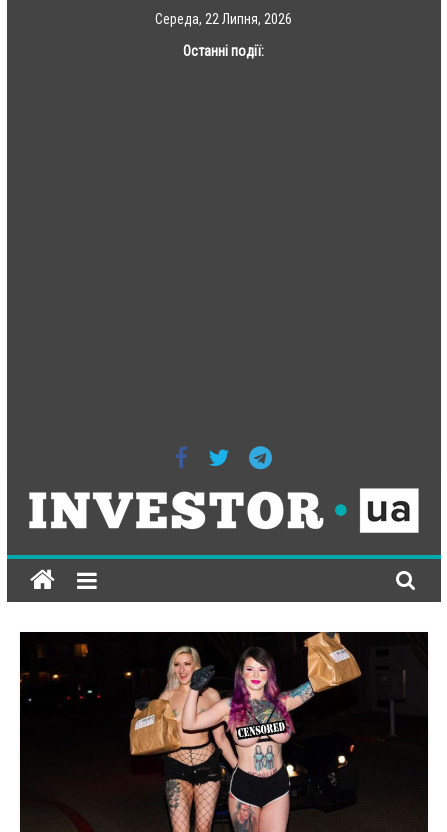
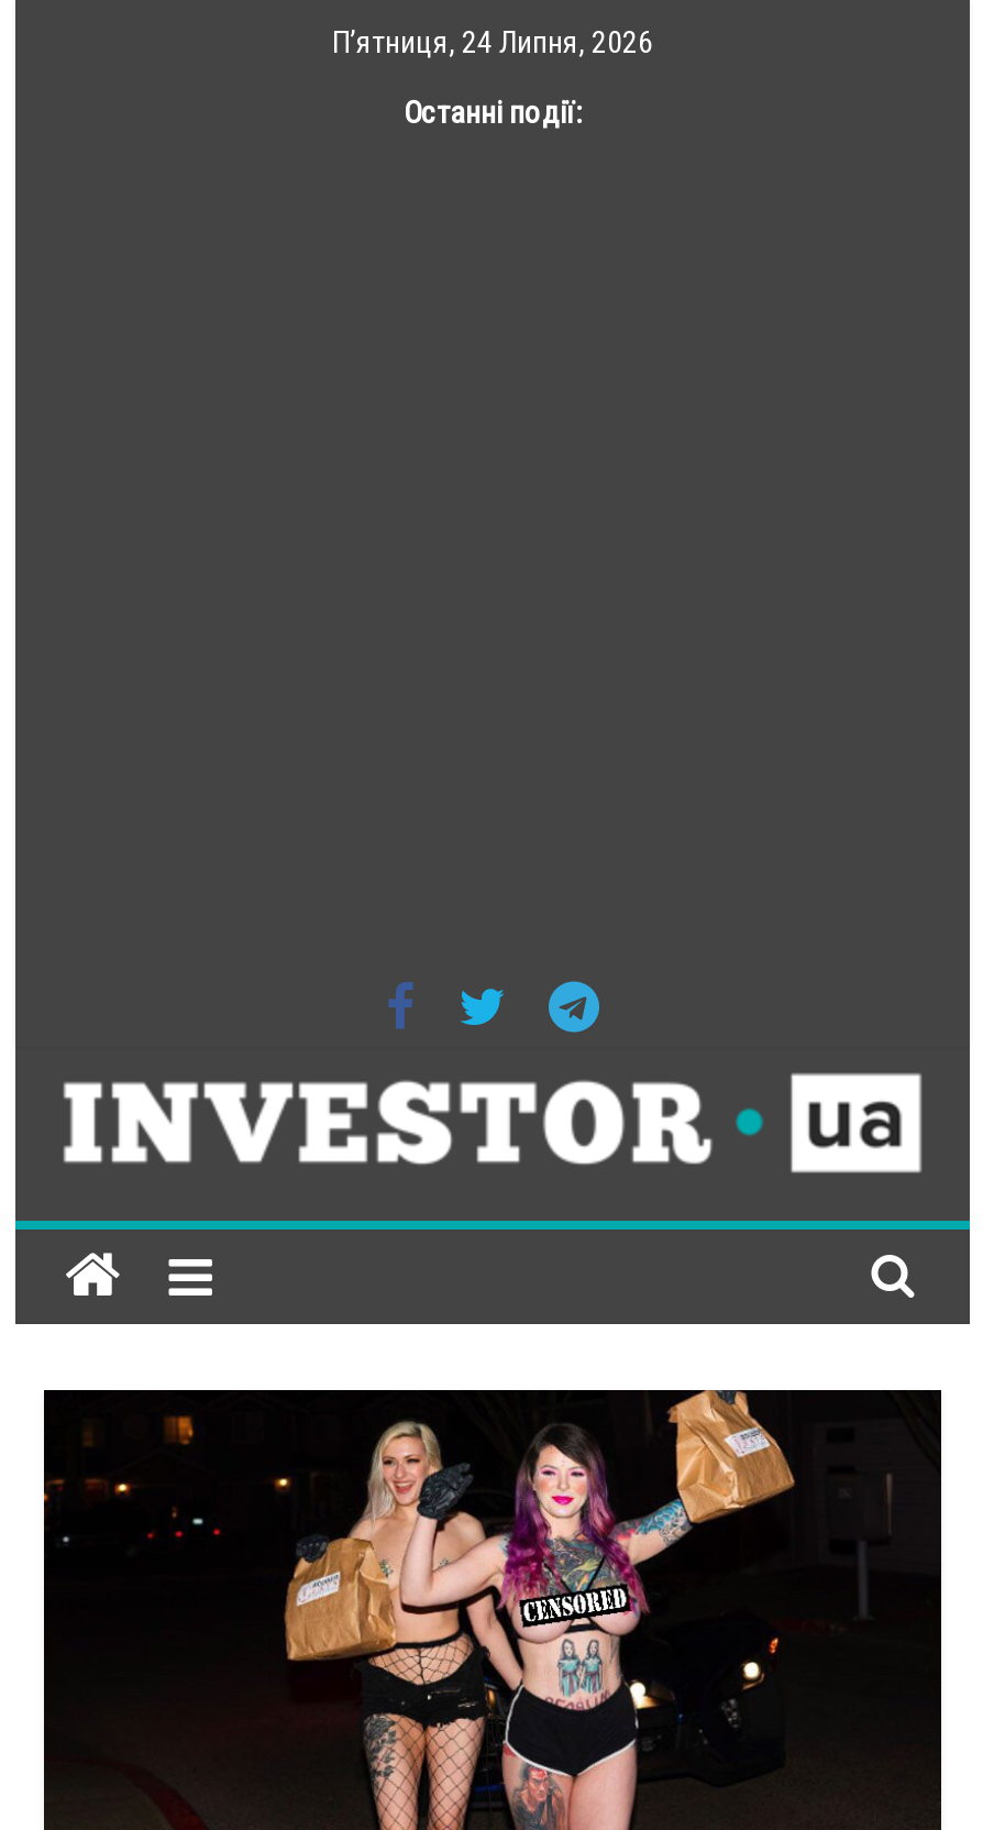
- Середа, 22 Липня, 2026
+ П’ятниця, 24 Липня, 2026
